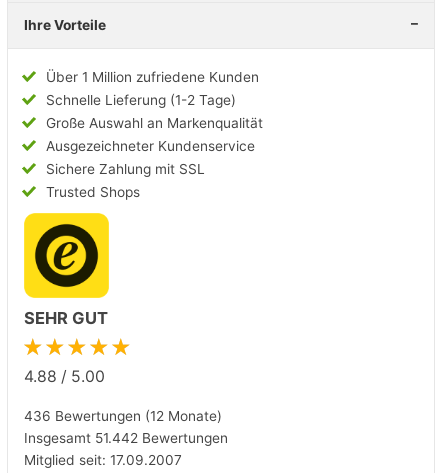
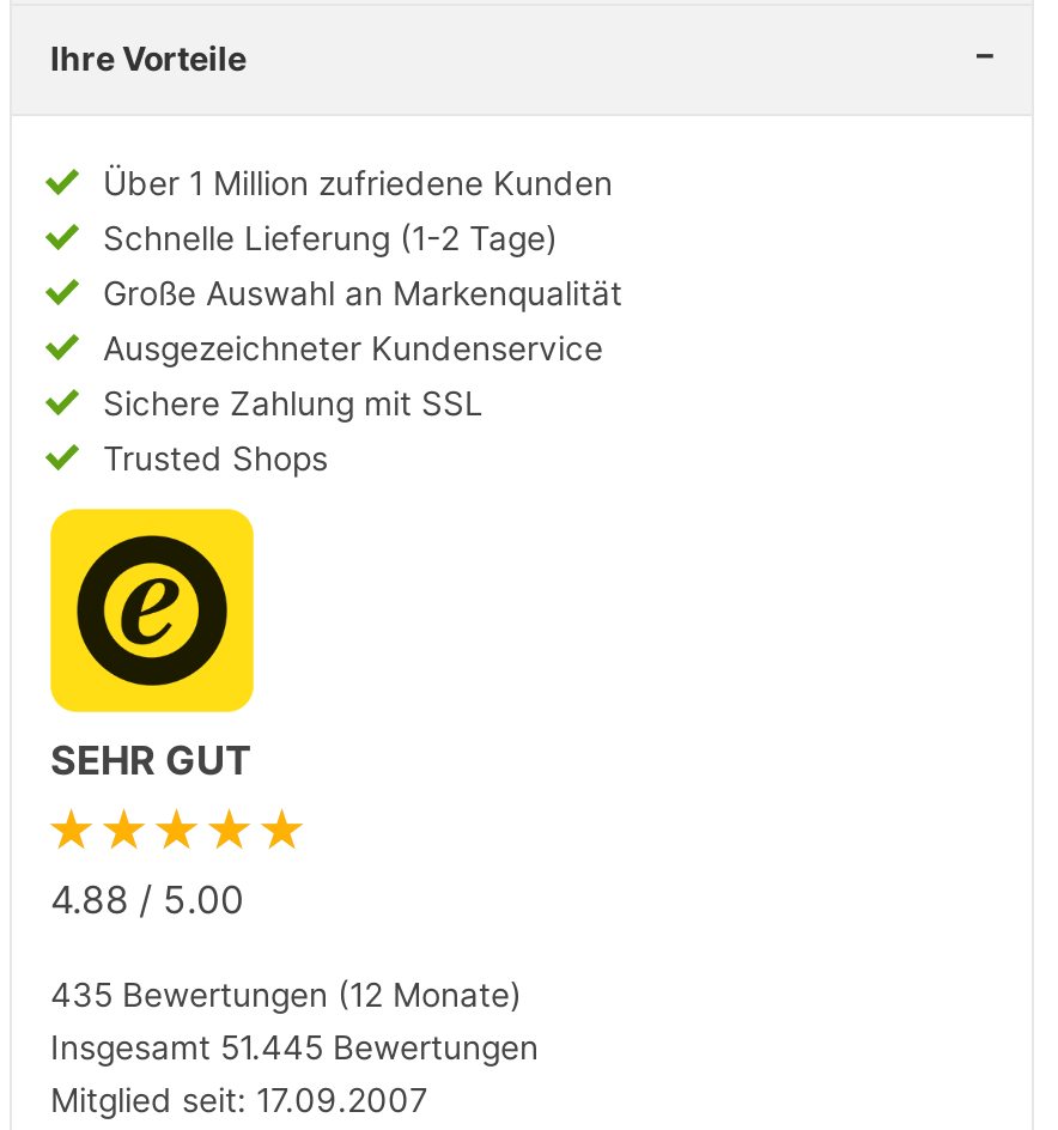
- 436 Bewertungen (12 Monate)
+ 435 Bewertungen (12 Monate)

- Insgesamt 51.442 Bewertungen
+ Insgesamt 51.445 Bewertungen
